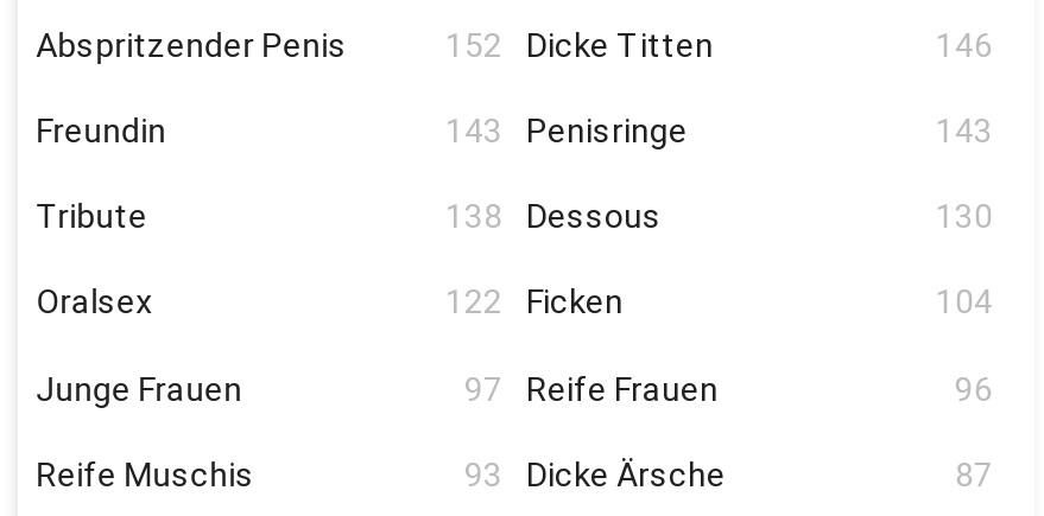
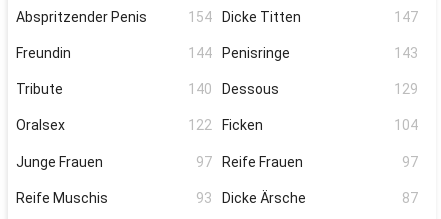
- 152 Dicke Titten
+ 154 Dicke Titten

- 146
+ 147

- 143 Penisringe
+ 144 Penisringe

- 138 Dessous
+ 140 Dessous

- 130
+ 129

- 96
+ 97
